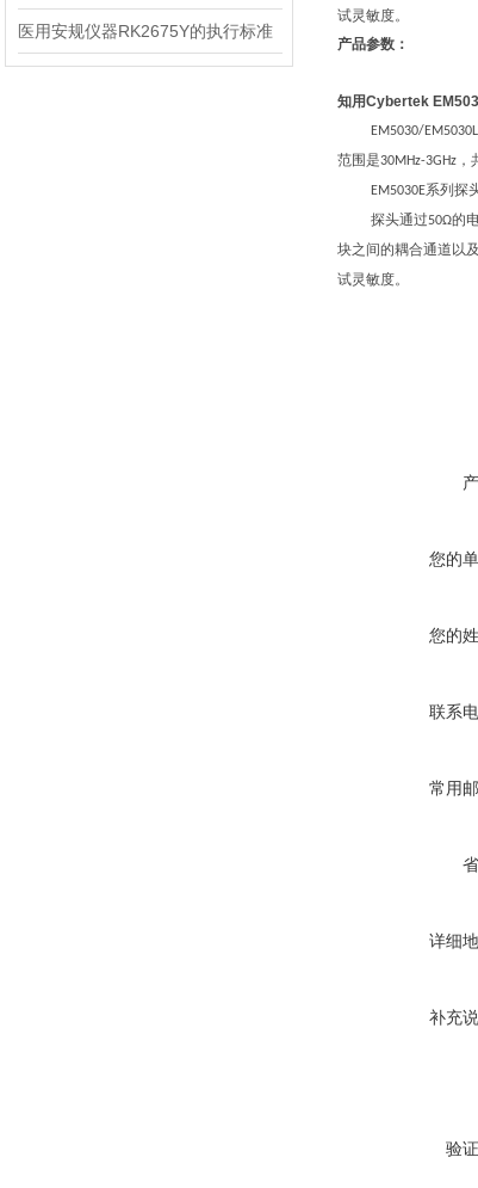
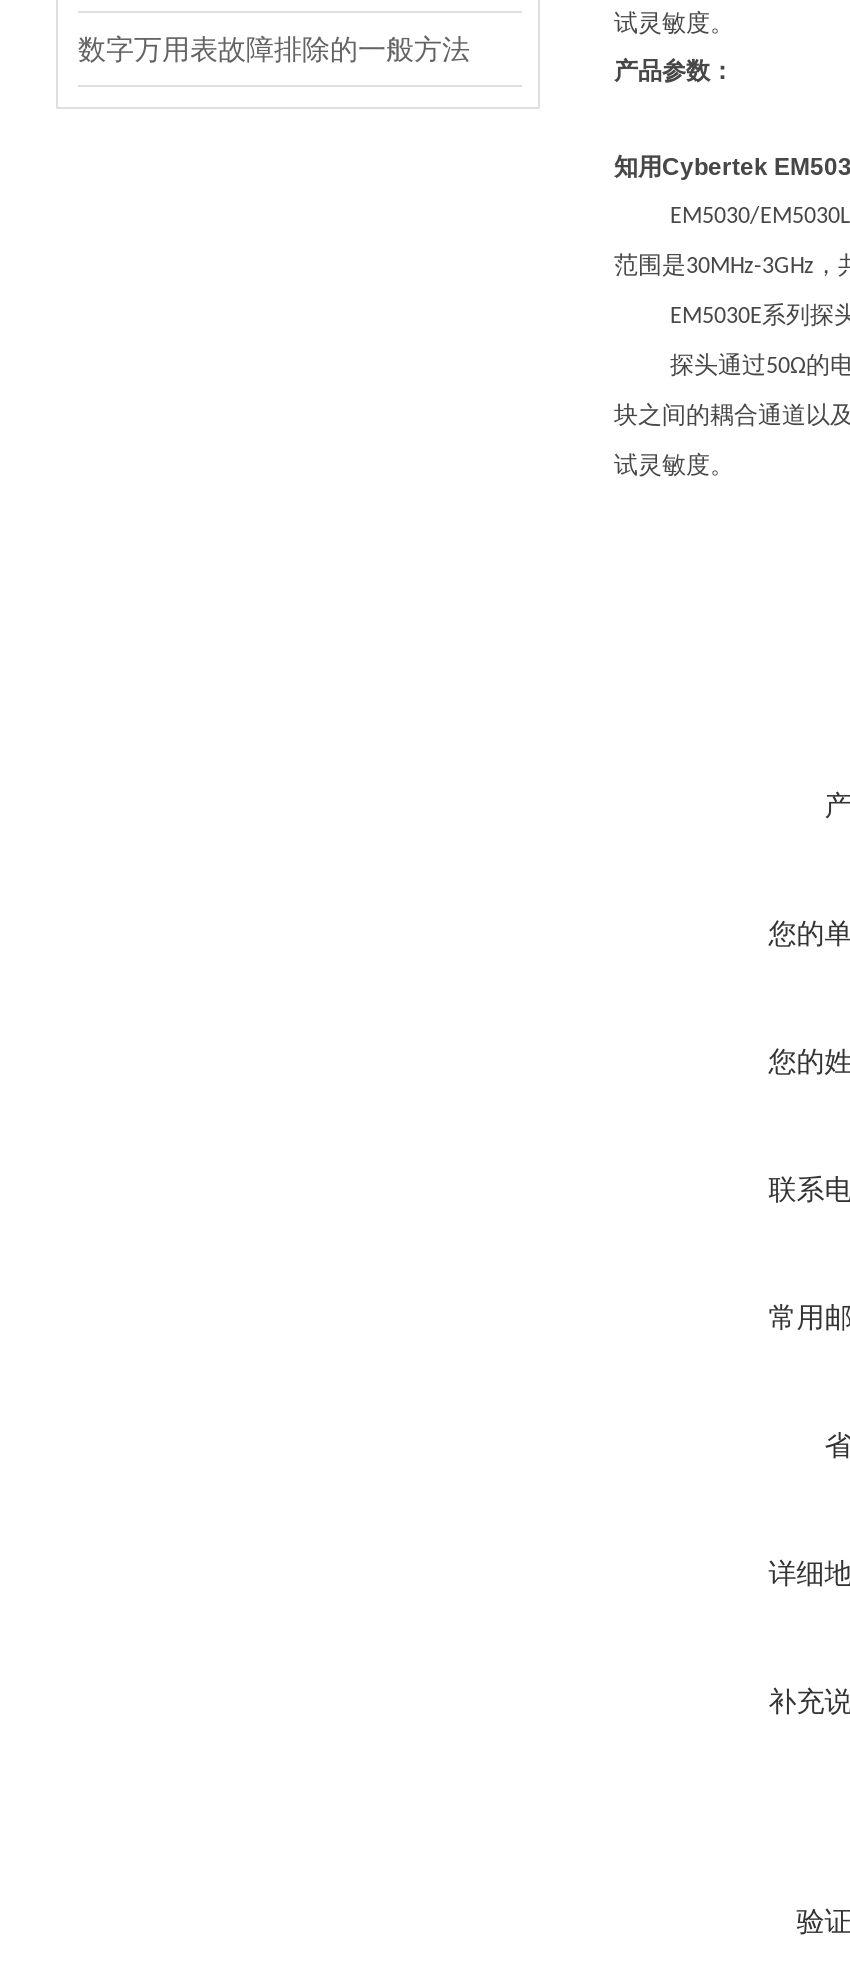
- 医用安规仪器RK2675Y的执行标准
+ 数字万用表故障排除的一般方法
